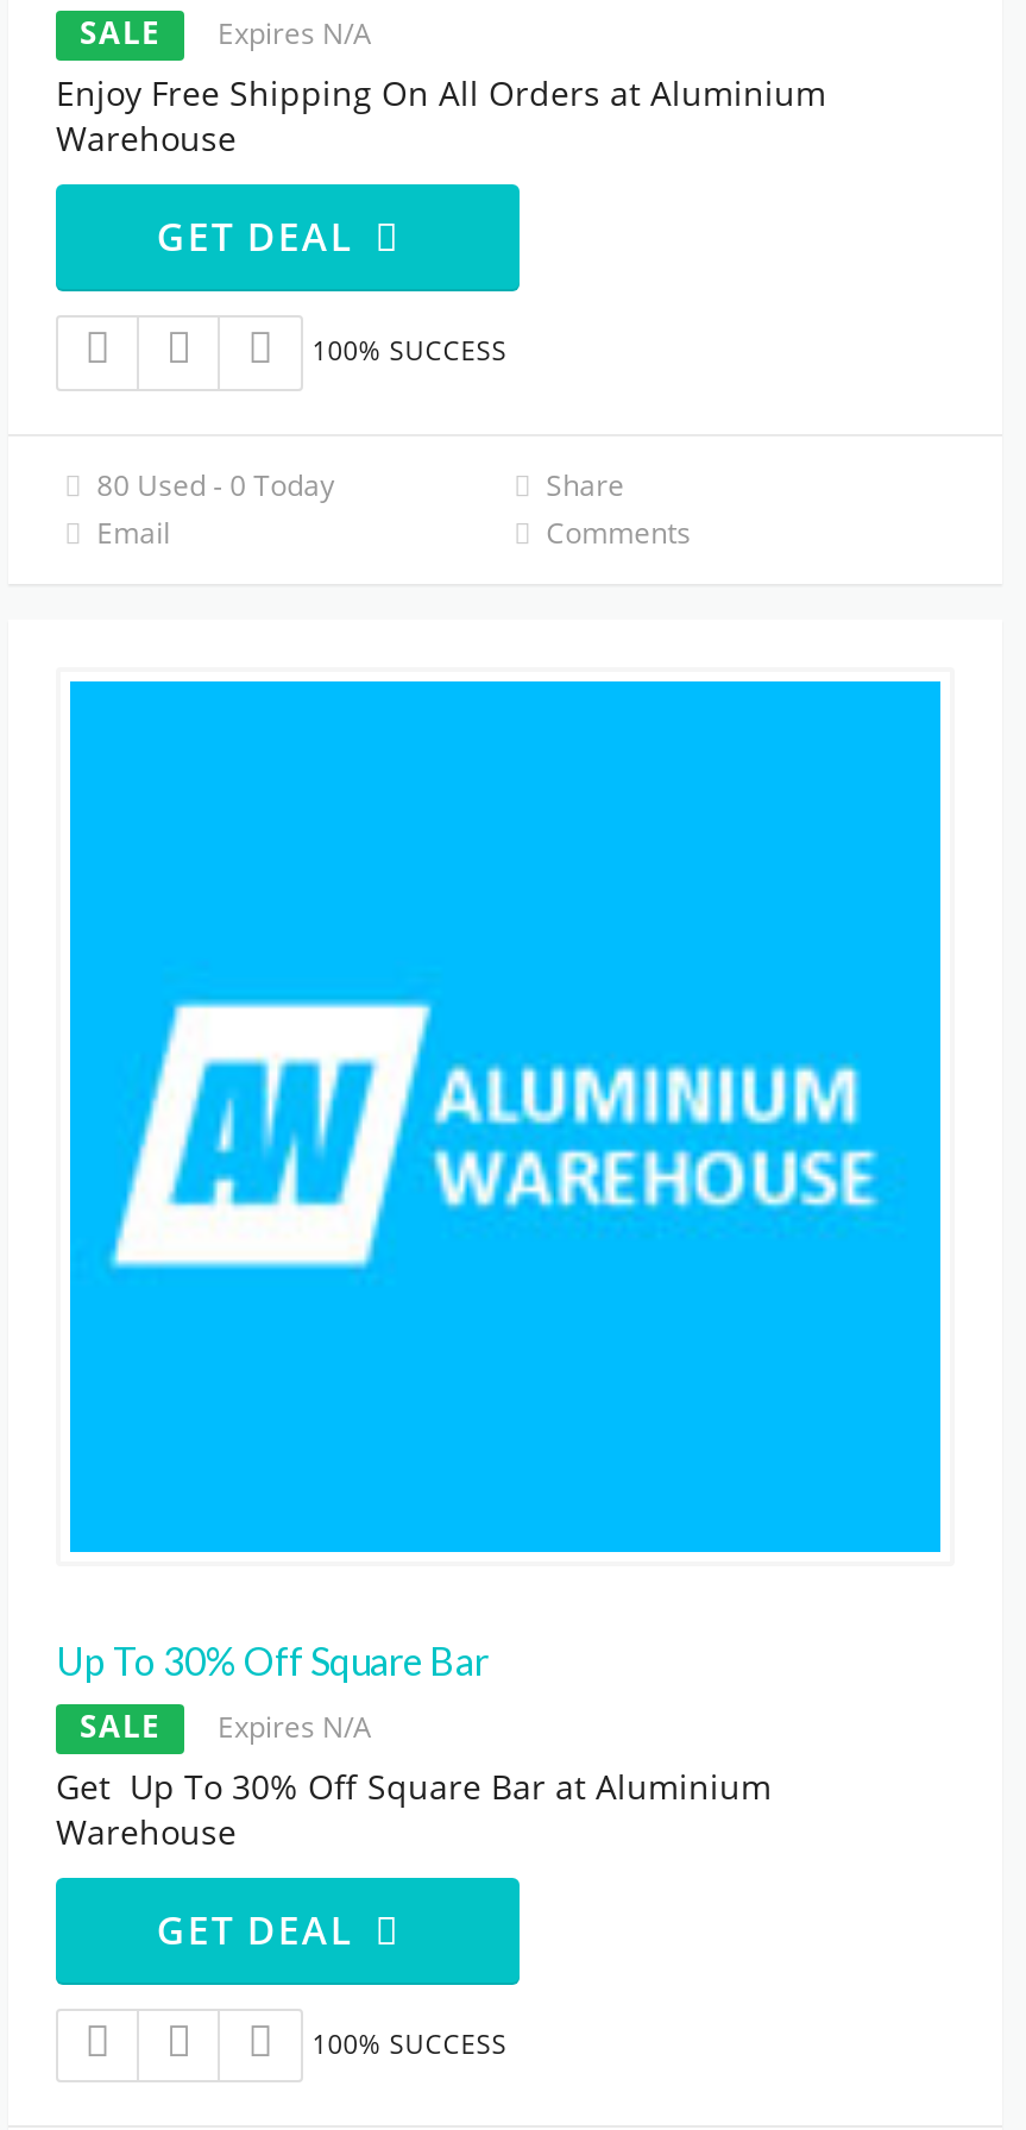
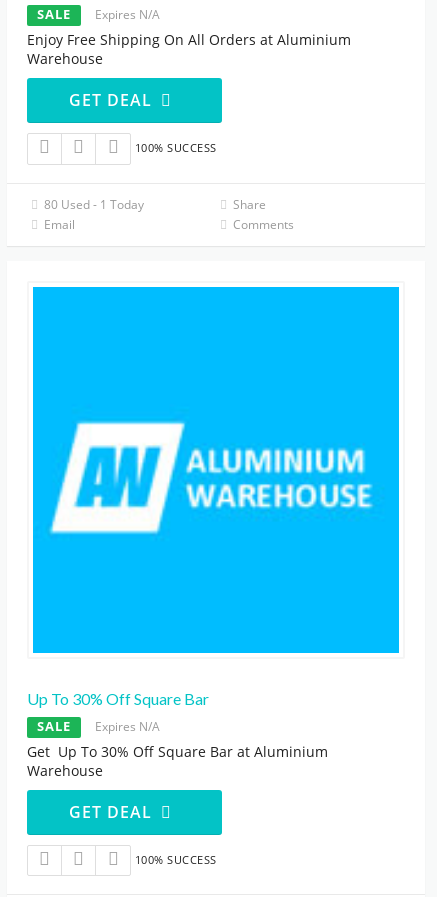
- 80 Used - 0 Today
+ 80 Used - 1 Today
